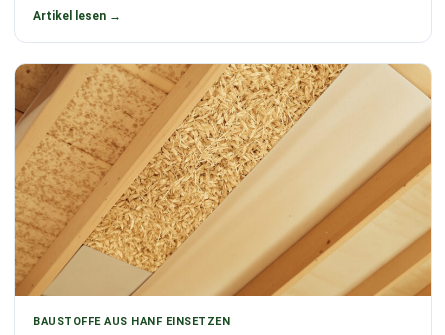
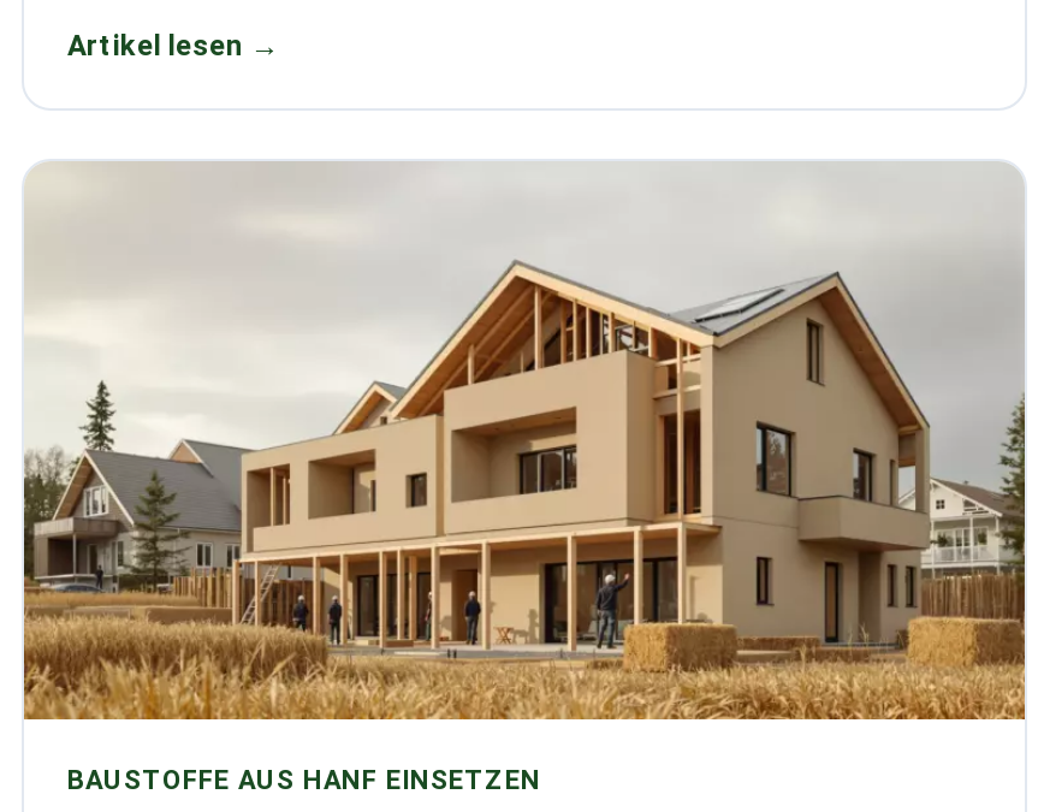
- [image]
+ [image]
